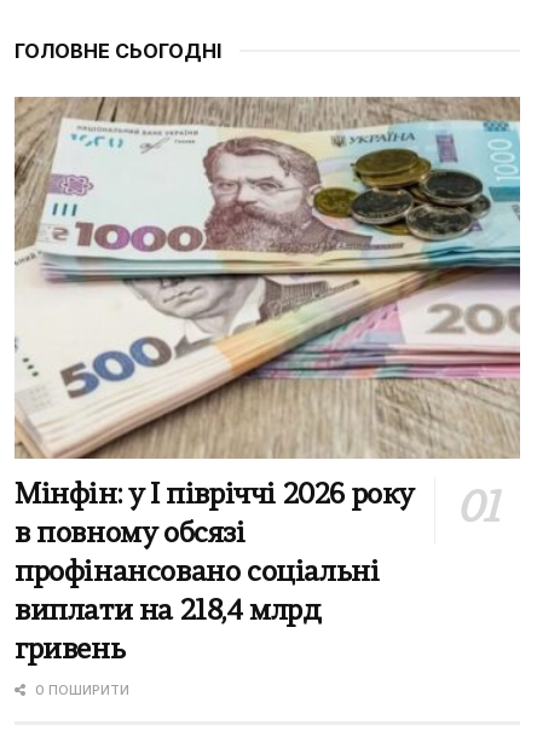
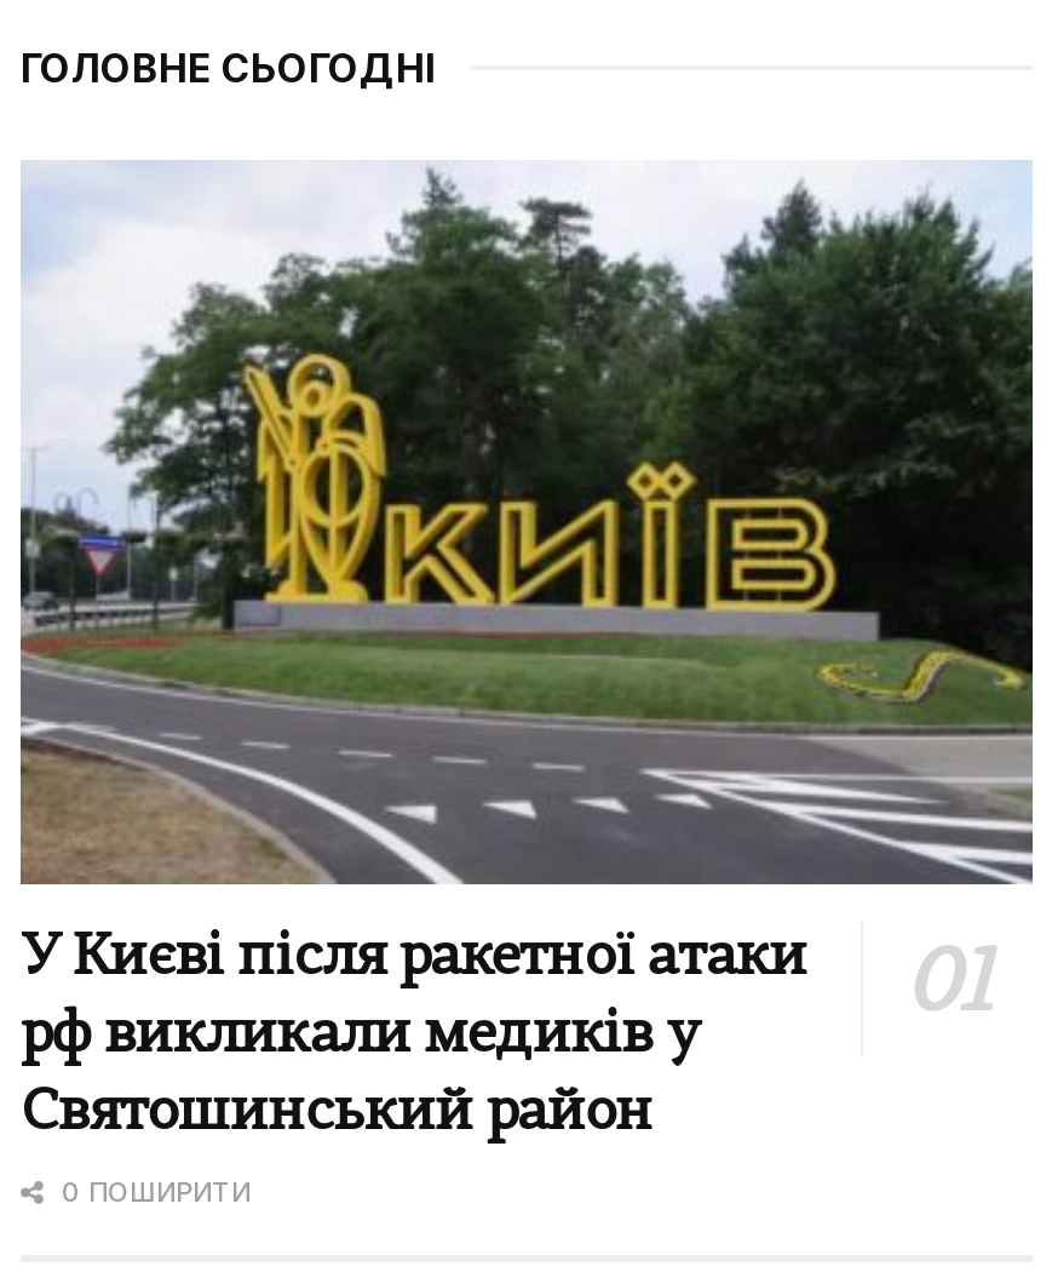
- [image]
- Мінфін: у І півріччі 2026 року
- в повному обсязі
- профінансовано соціальні
- виплати на 218,4 млрд
- гривень
+ [image]
+ У Києві після ракетної атаки
+ рф викликали медиків у
+ Святошинський район
